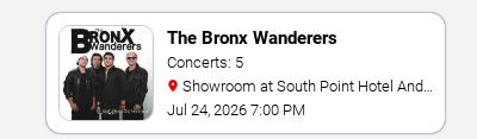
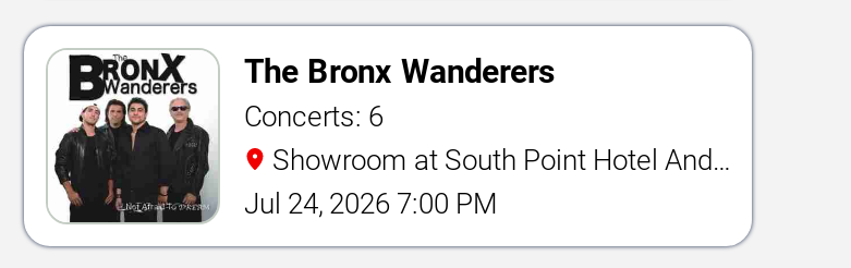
- Concerts: 5
+ Concerts: 6
